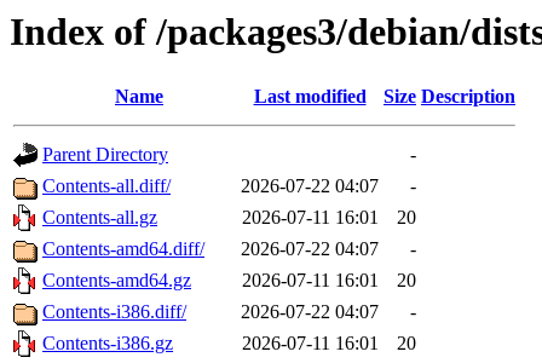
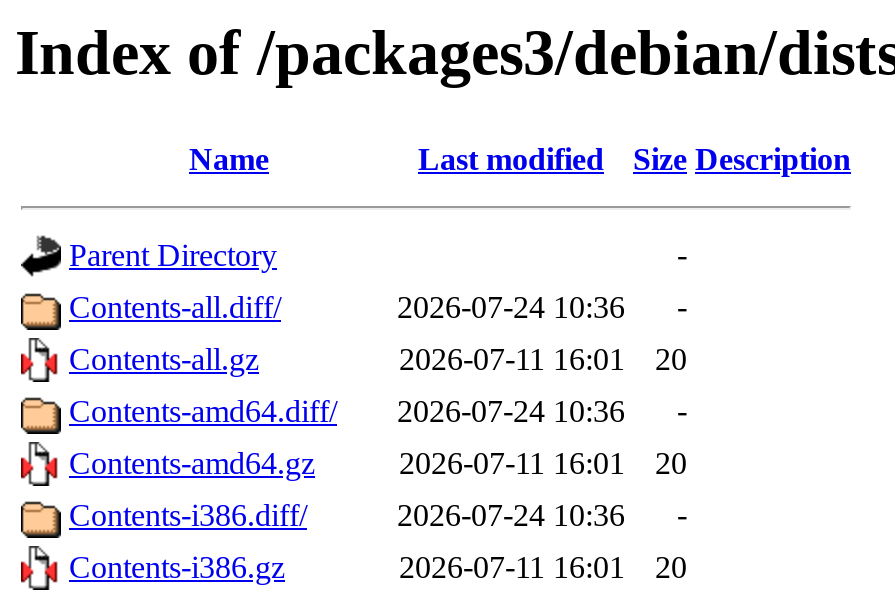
- 2026-07-22 04:07
+ 2026-07-24 10:36

- 2026-07-22 04:07
+ 2026-07-24 10:36

- 2026-07-22 04:07
+ 2026-07-24 10:36
